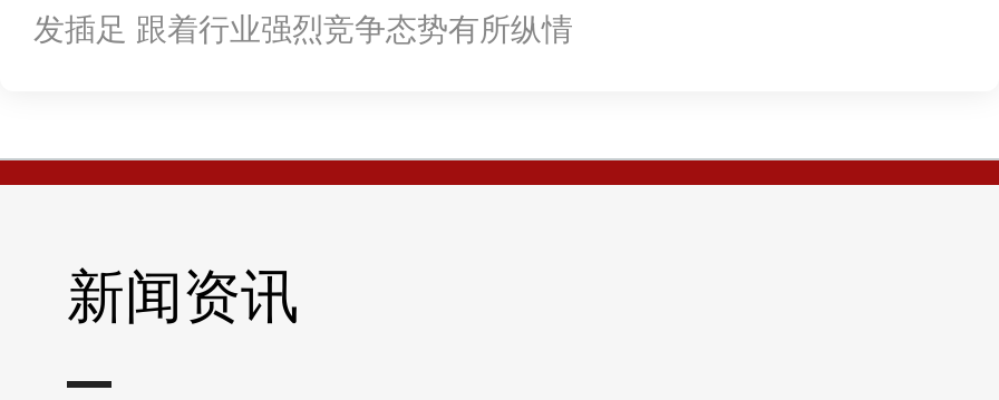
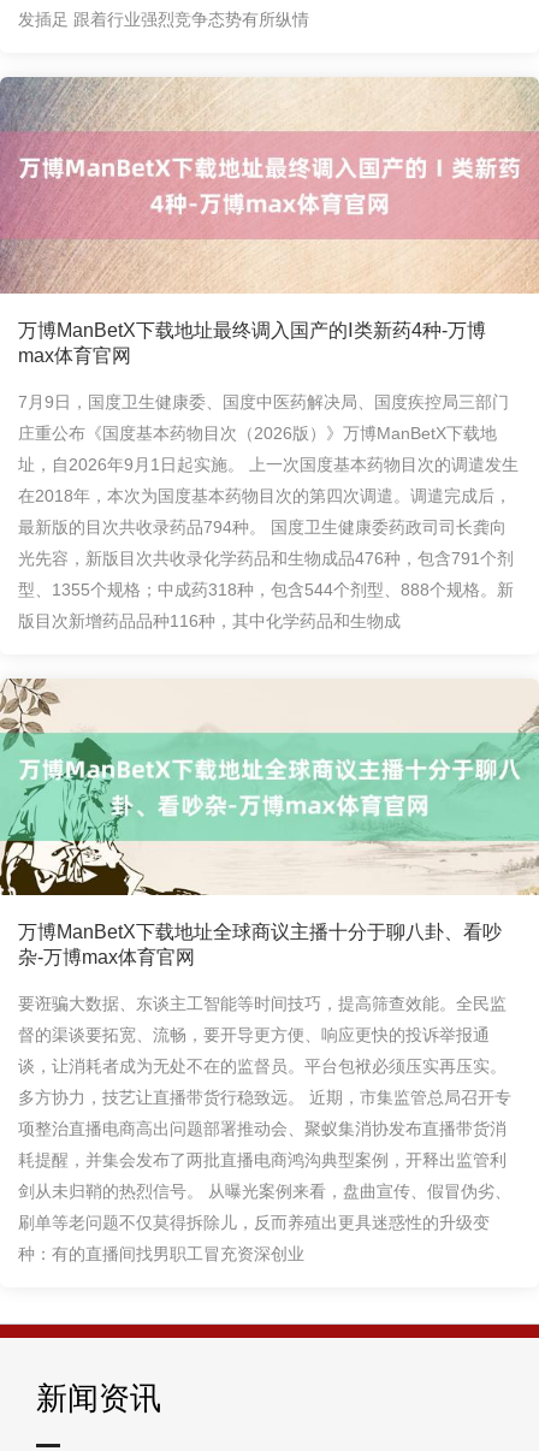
+ [image]
+ 万博ManBetX下载地址最终调入国产的Ⅰ类新药4种-万博
+ max体育官网
+ 7月9日，国度卫生健康委、国度中医药解决局、国度疾控局三部门
+ 庄重公布《国度基本药物目次（2026版）》万博ManBetX下载地
+ 址，自2026年9月1日起实施。 上一次国度基本药物目次的调遣发生
+ 在2018年，本次为国度基本药物目次的第四次调遣。调遣完成后，
+ 最新版的目次共收录药品794种。 国度卫生健康委药政司司长龚向
+ 光先容，新版目次共收录化学药品和生物成品476种，包含791个剂
+ 型、1355个规格；中成药318种，包含544个剂型、888个规格。新
+ 版目次新增药品品种116种，其中化学药品和生物成

+ [image]
+ 万博ManBetX下载地址全球商议主播十分于聊八卦、看吵
+ 杂-万博max体育官网
+ 要诳骗大数据、东谈主工智能等时间技巧，提高筛查效能。全民监
+ 督的渠谈要拓宽、流畅，要开导更方便、响应更快的投诉举报通
+ 谈，让消耗者成为无处不在的监督员。平台包袱必须压实再压实。
+ 多方协力，技艺让直播带货行稳致远。 近期，市集监管总局召开专
+ 项整治直播电商高出问题部署推动会、聚蚁集消协发布直播带货消
+ 耗提醒，并集会发布了两批直播电商鸿沟典型案例，开释出监管利
+ 剑从未归鞘的热烈信号。 从曝光案例来看，盘曲宣传、假冒伪劣、
+ 刷单等老问题不仅莫得拆除儿，反而养殖出更具迷惑性的升级变
+ 种：有的直播间找男职工冒充资深创业
